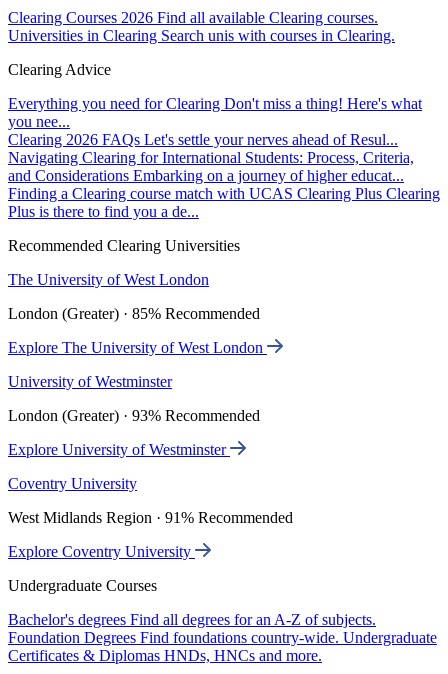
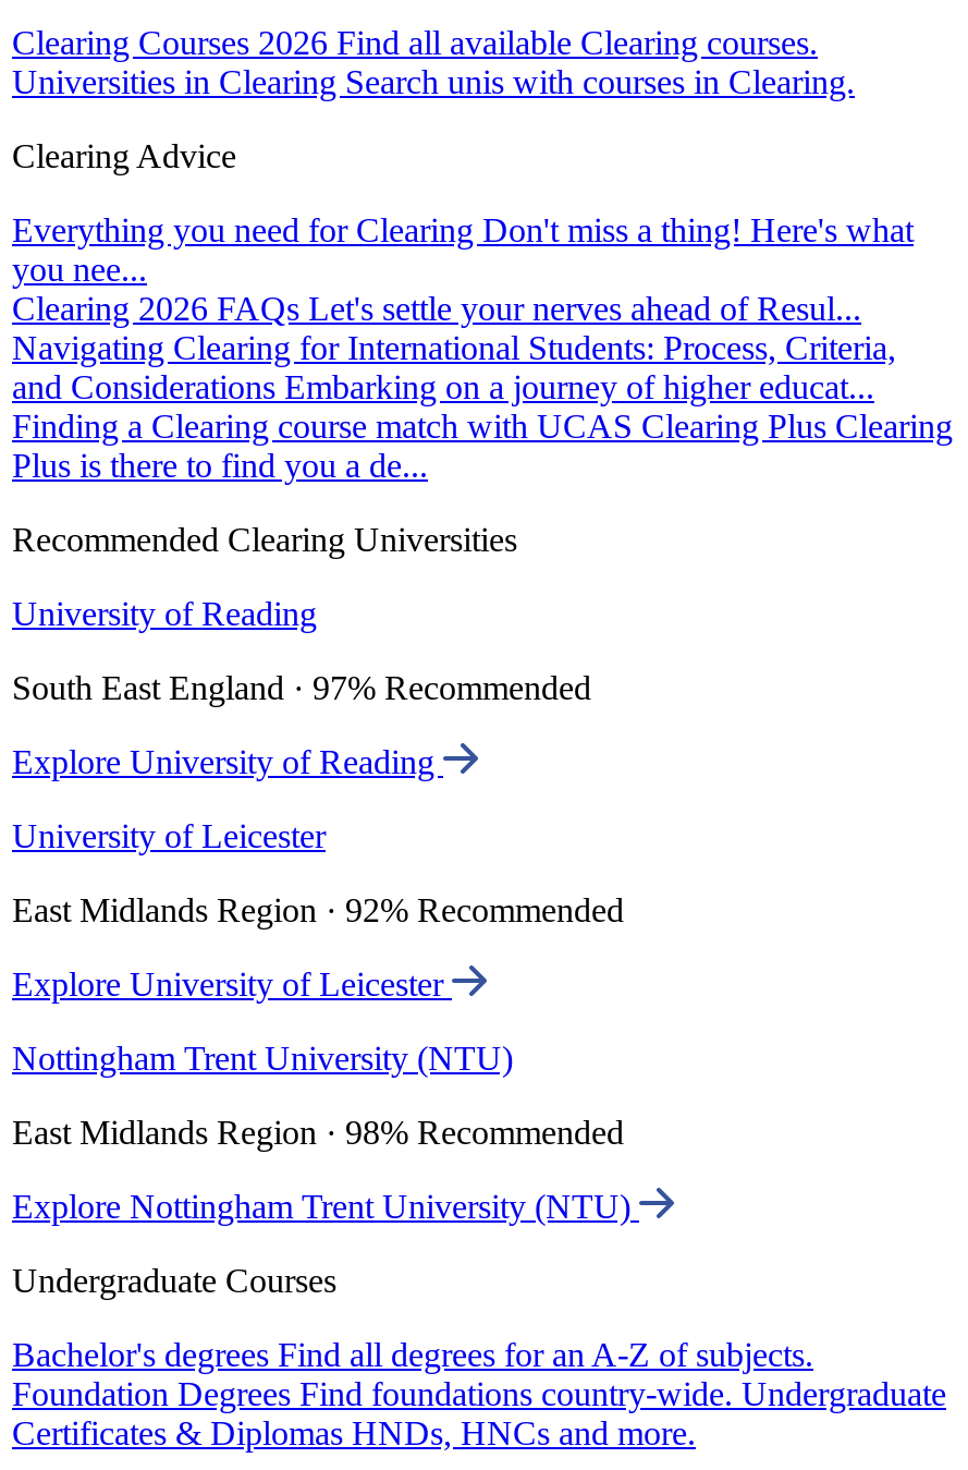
- The University of West London
+ University of Reading

- London (Greater) · 85% Recommended
+ South East England · 97% Recommended

- Explore The University of West London
+ Explore University of Reading

- University of Westminster
+ University of Leicester

- London (Greater) · 93% Recommended
+ East Midlands Region · 92% Recommended

- Explore University of Westminster
+ Explore University of Leicester

- Coventry University
+ Nottingham Trent University (NTU)

- West Midlands Region · 91% Recommended
+ East Midlands Region · 98% Recommended

- Explore Coventry University
+ Explore Nottingham Trent University (NTU)
